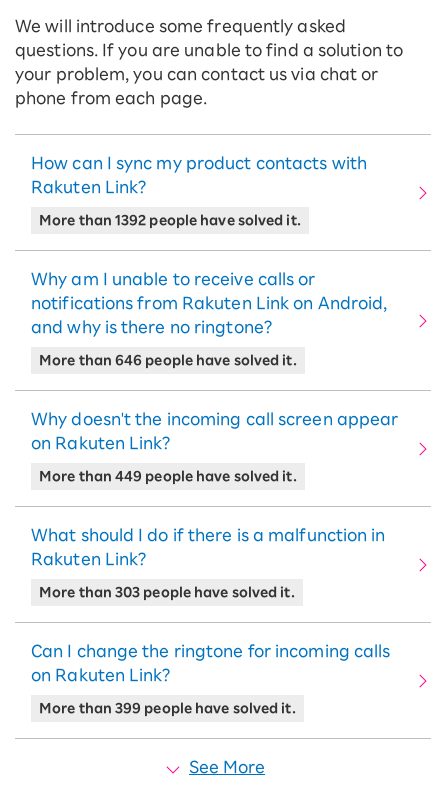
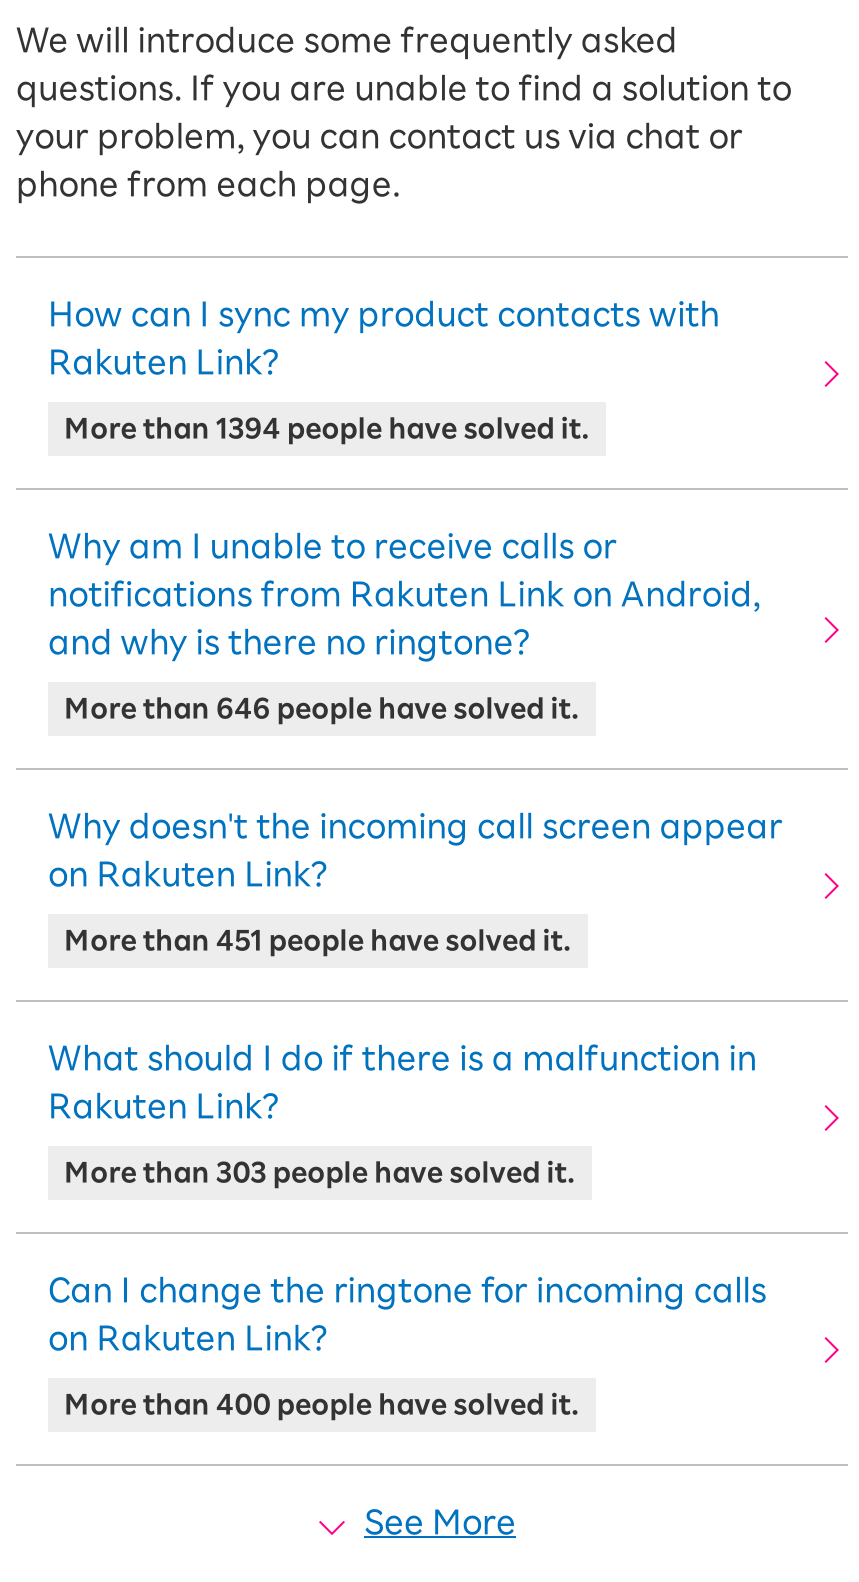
- More than 1392 people have solved it.
+ More than 1394 people have solved it.

- More than 449 people have solved it.
+ More than 451 people have solved it.

- More than 399 people have solved it.
+ More than 400 people have solved it.
